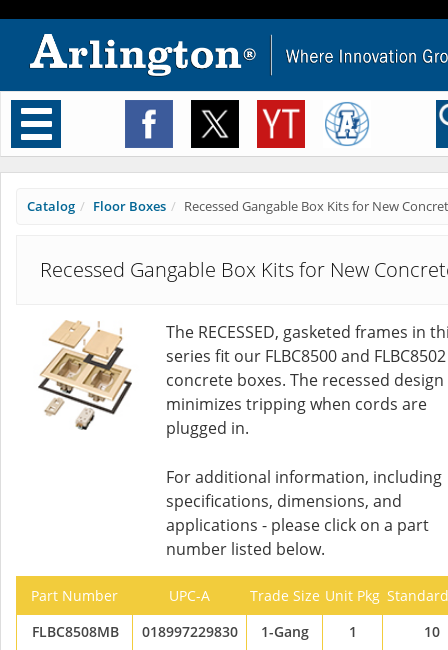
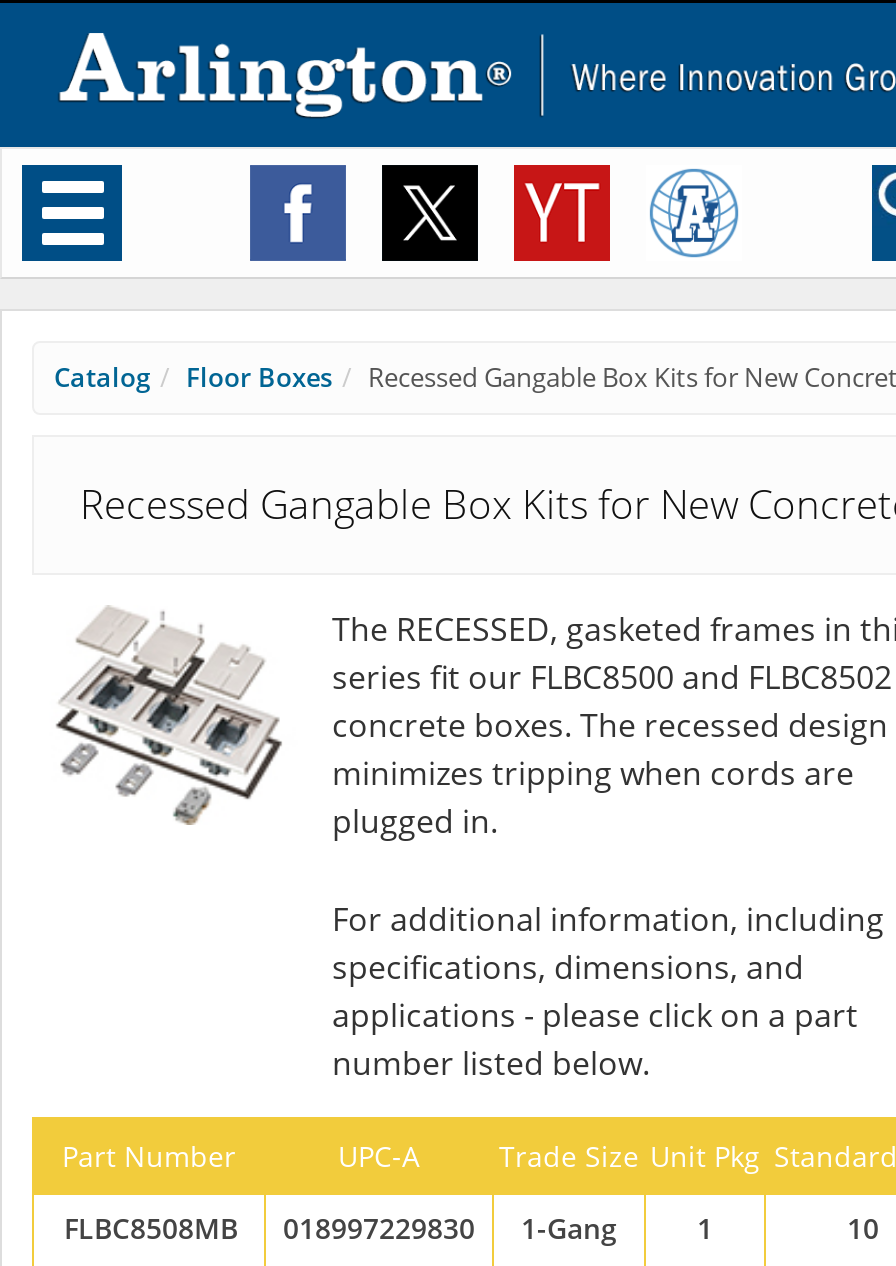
- [image]
+ [image]
